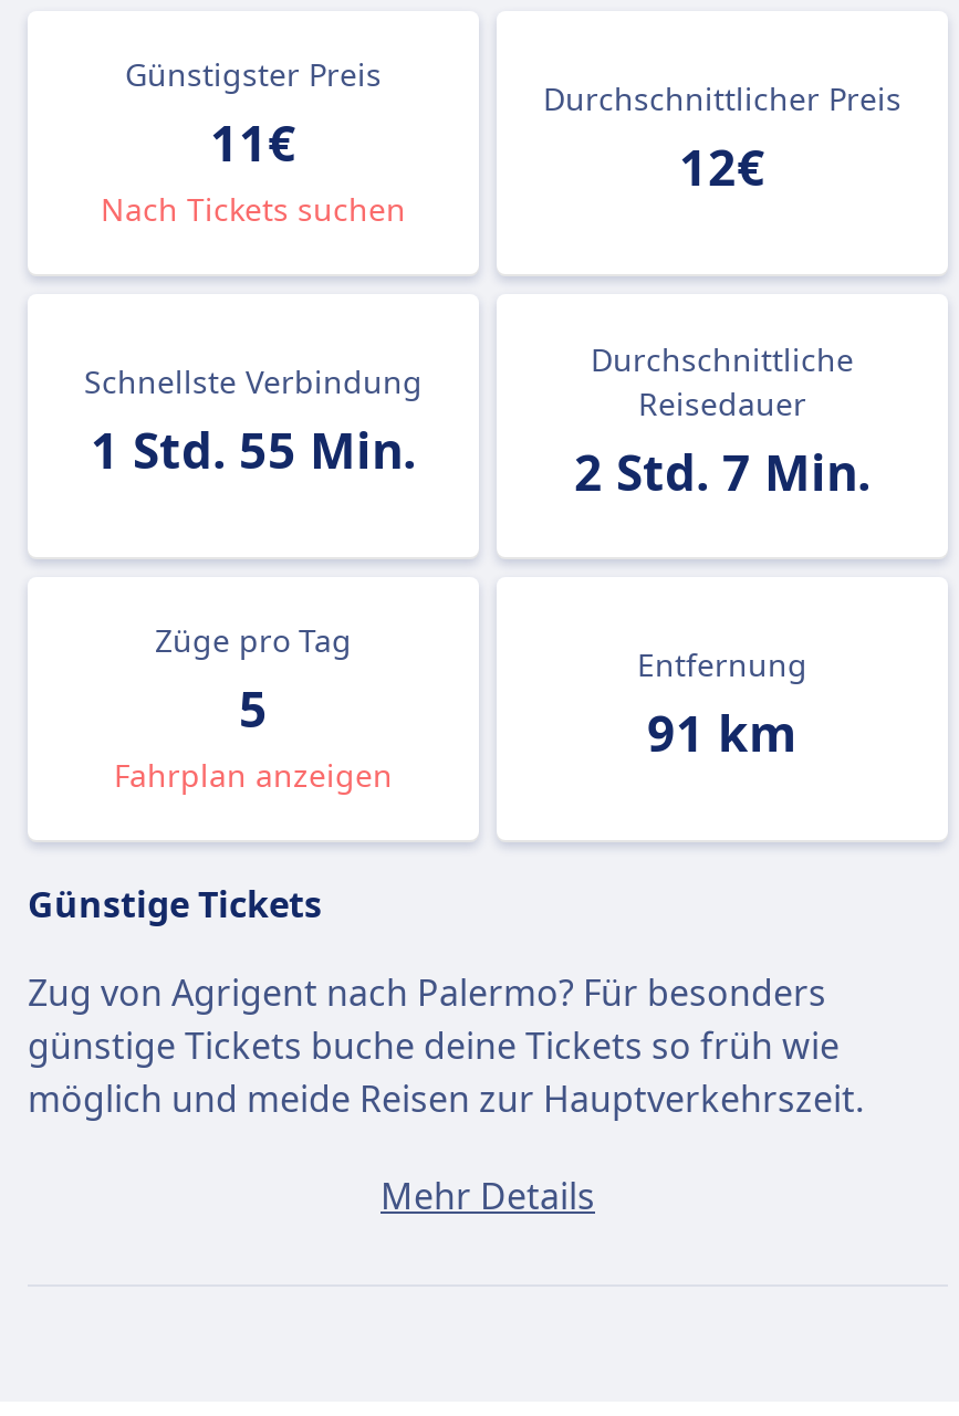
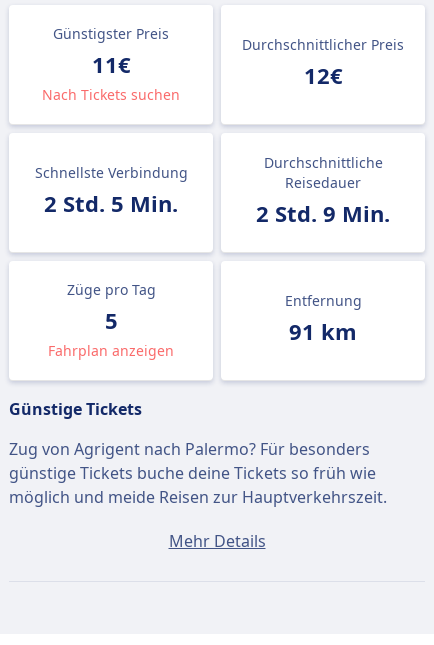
- 1 Std. 55 Min.
+ 2 Std. 5 Min.

- 2 Std. 7 Min.
+ 2 Std. 9 Min.
